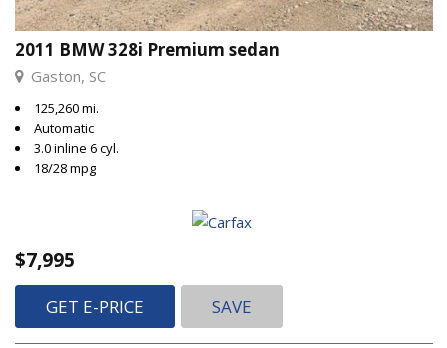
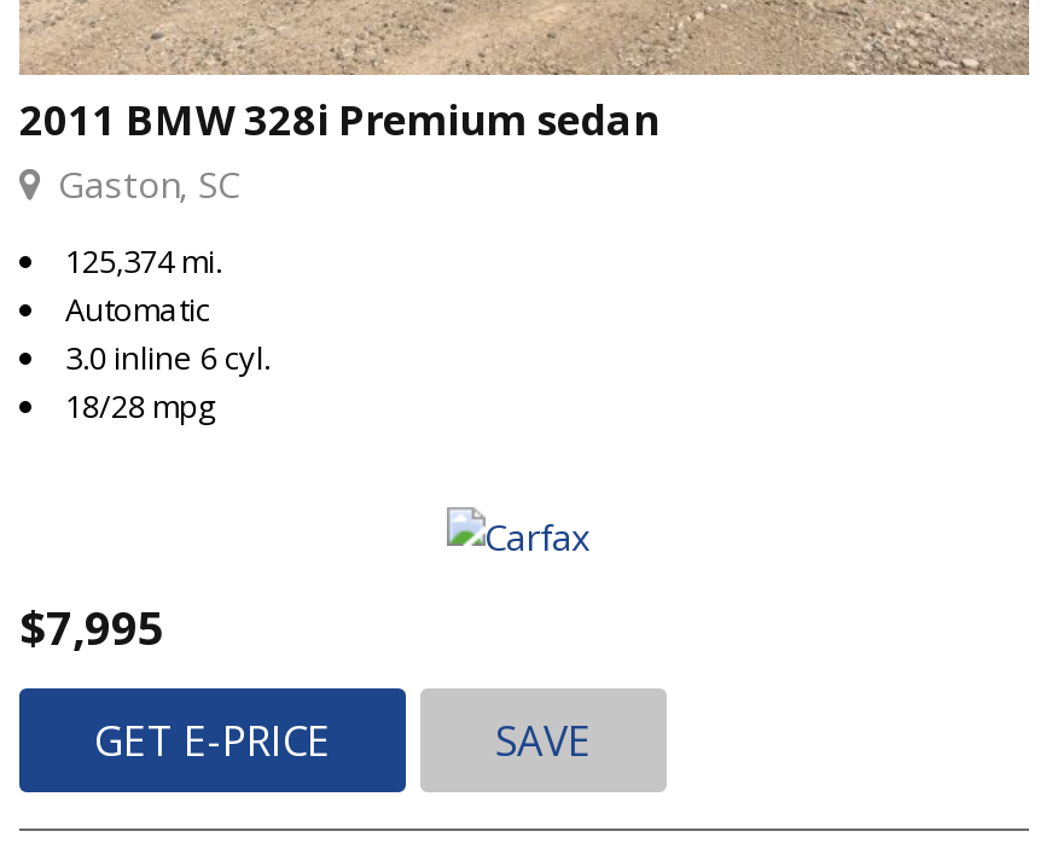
- 125,260 mi.
+ 125,374 mi.
